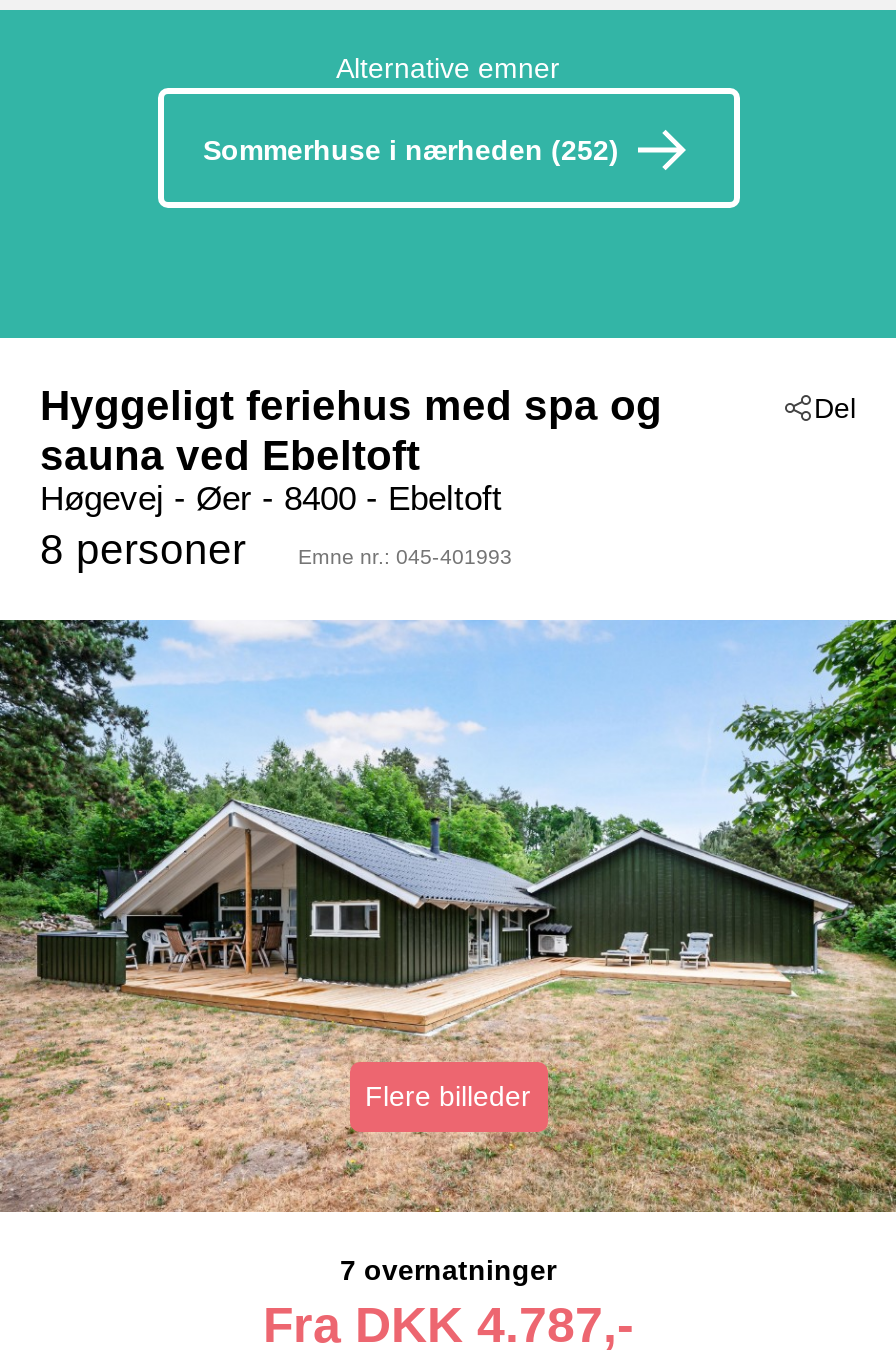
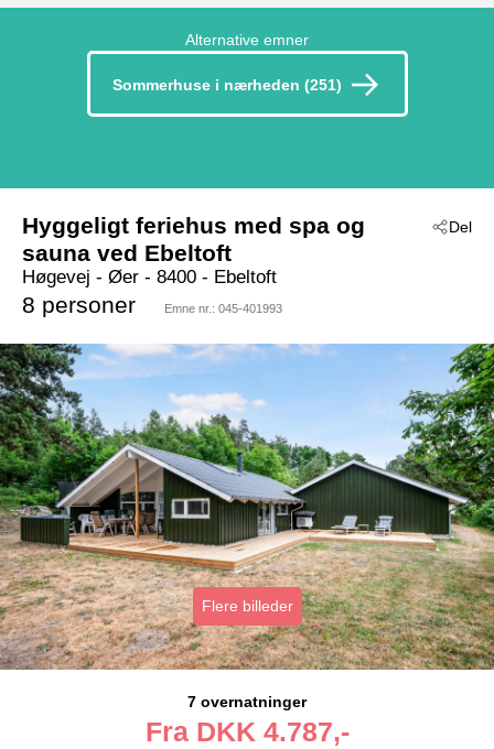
- Sommerhuse i nærheden (252)
+ Sommerhuse i nærheden (251)
